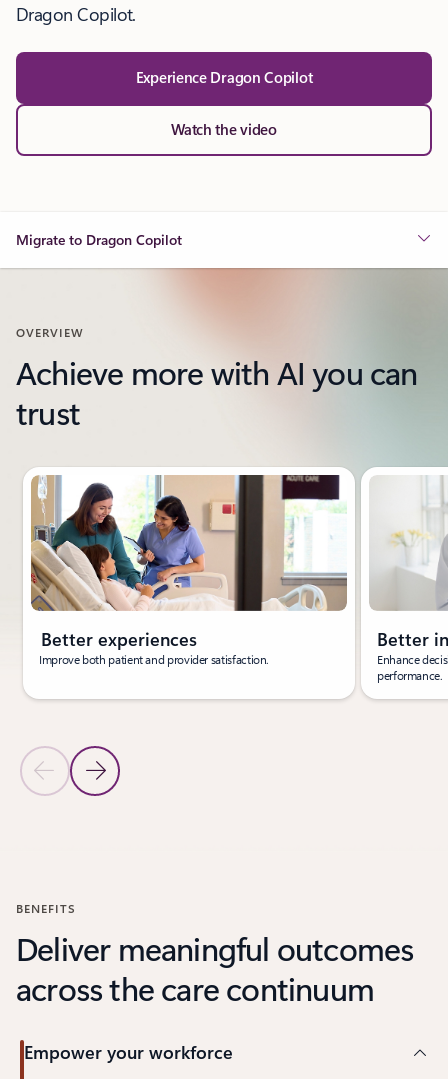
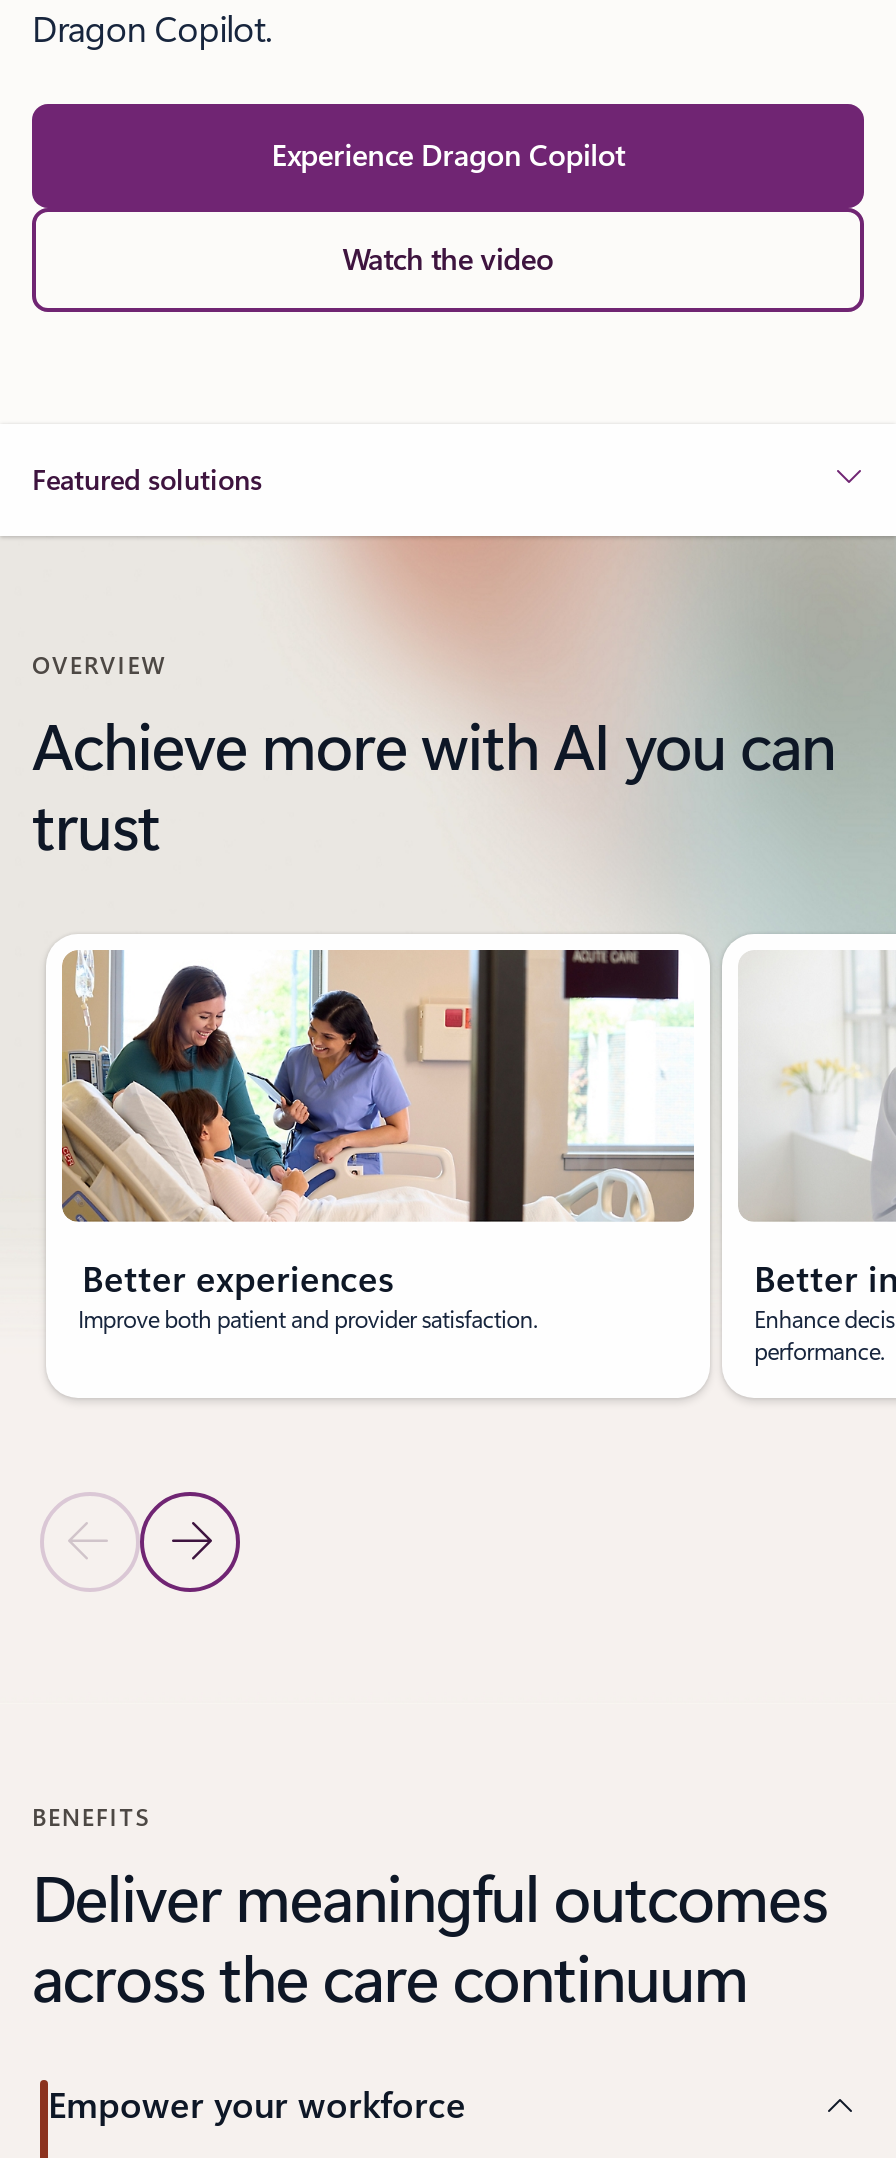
- Migrate to Dragon Copilot
+ Featured solutions
